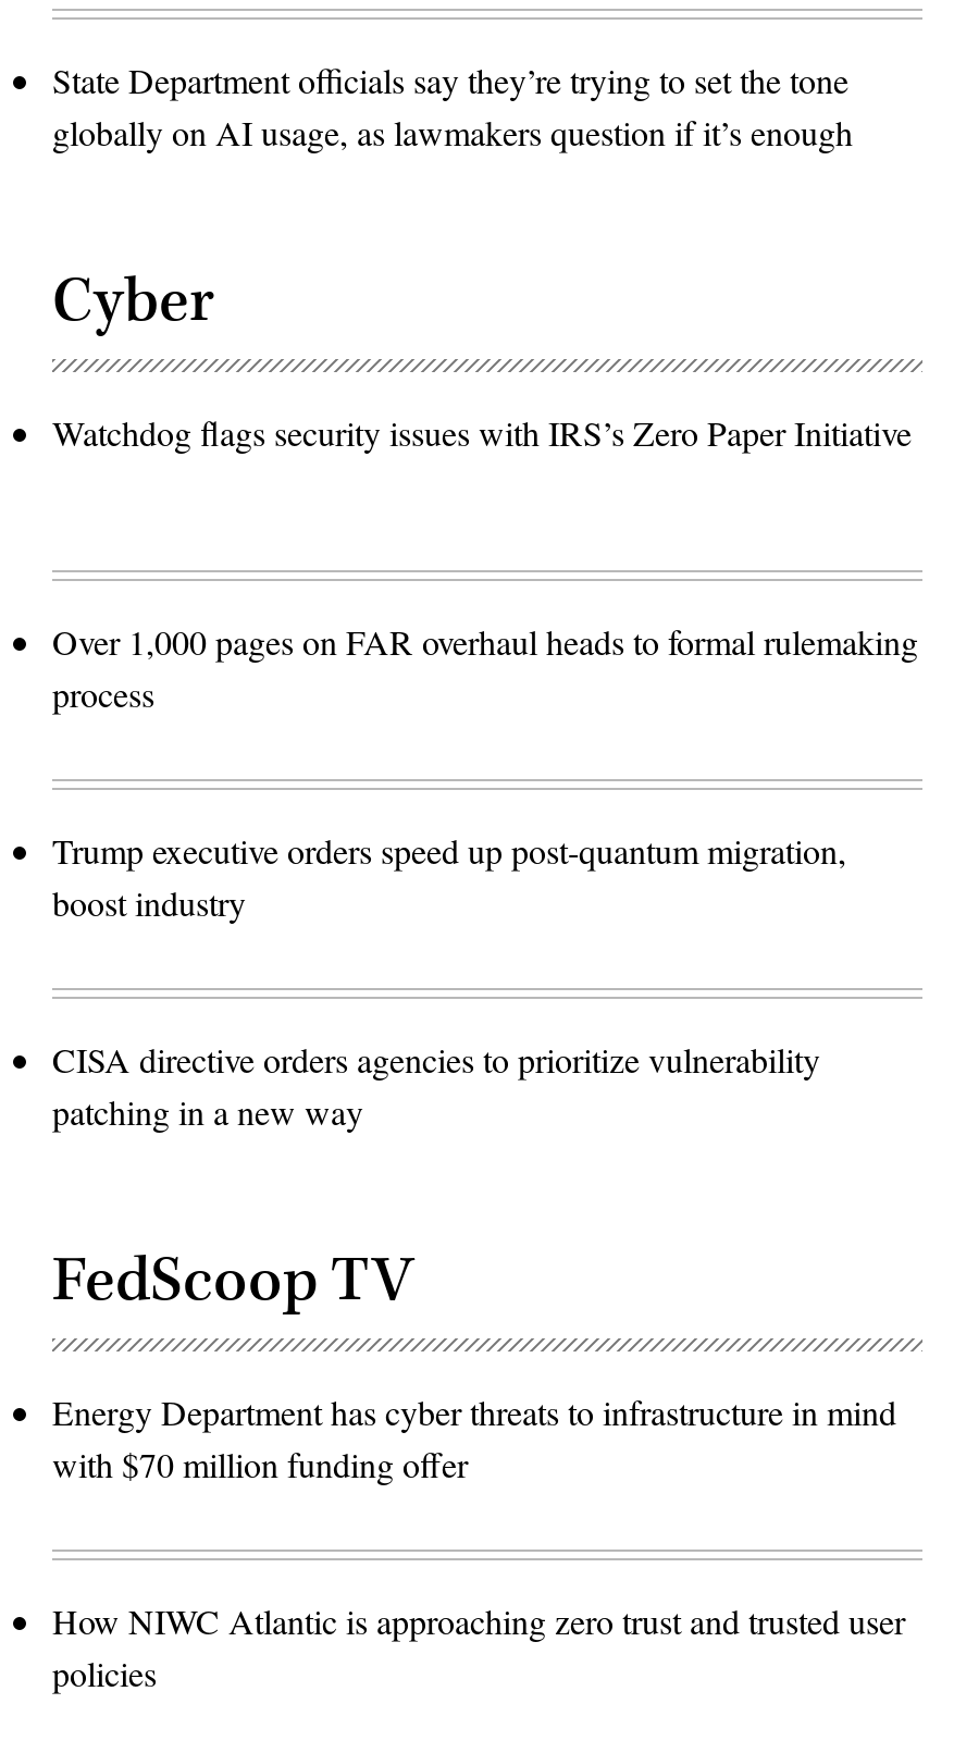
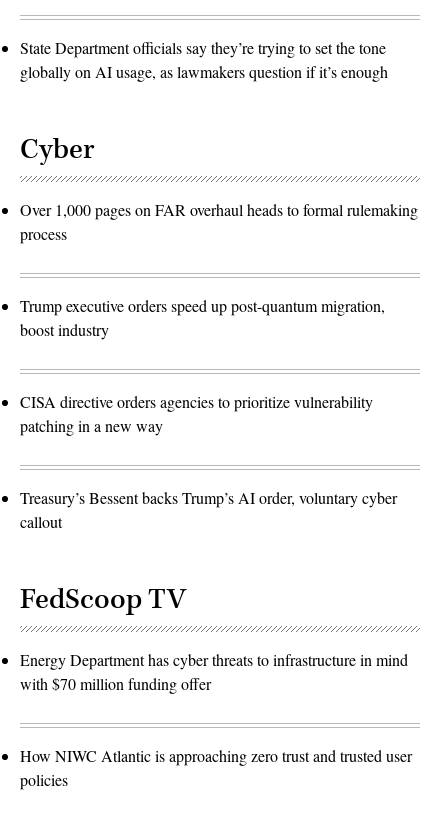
- Watchdog flags security issues with IRS’s Zero Paper Initiative

moved up: Over 1,000 pages on FAR overhaul heads to formal rulemaking | process | Trump executive orders speed up post-quantum migration, | boost industry | CISA directive orders agencies to prioritize vulnerability | patching in a new way

+ Treasury’s Bessent backs Trump’s AI order, voluntary cyber
+ callout
